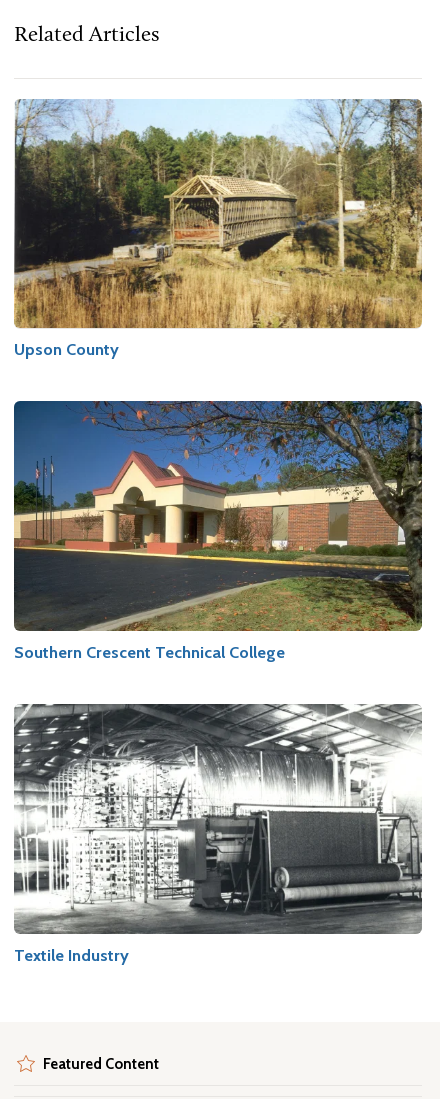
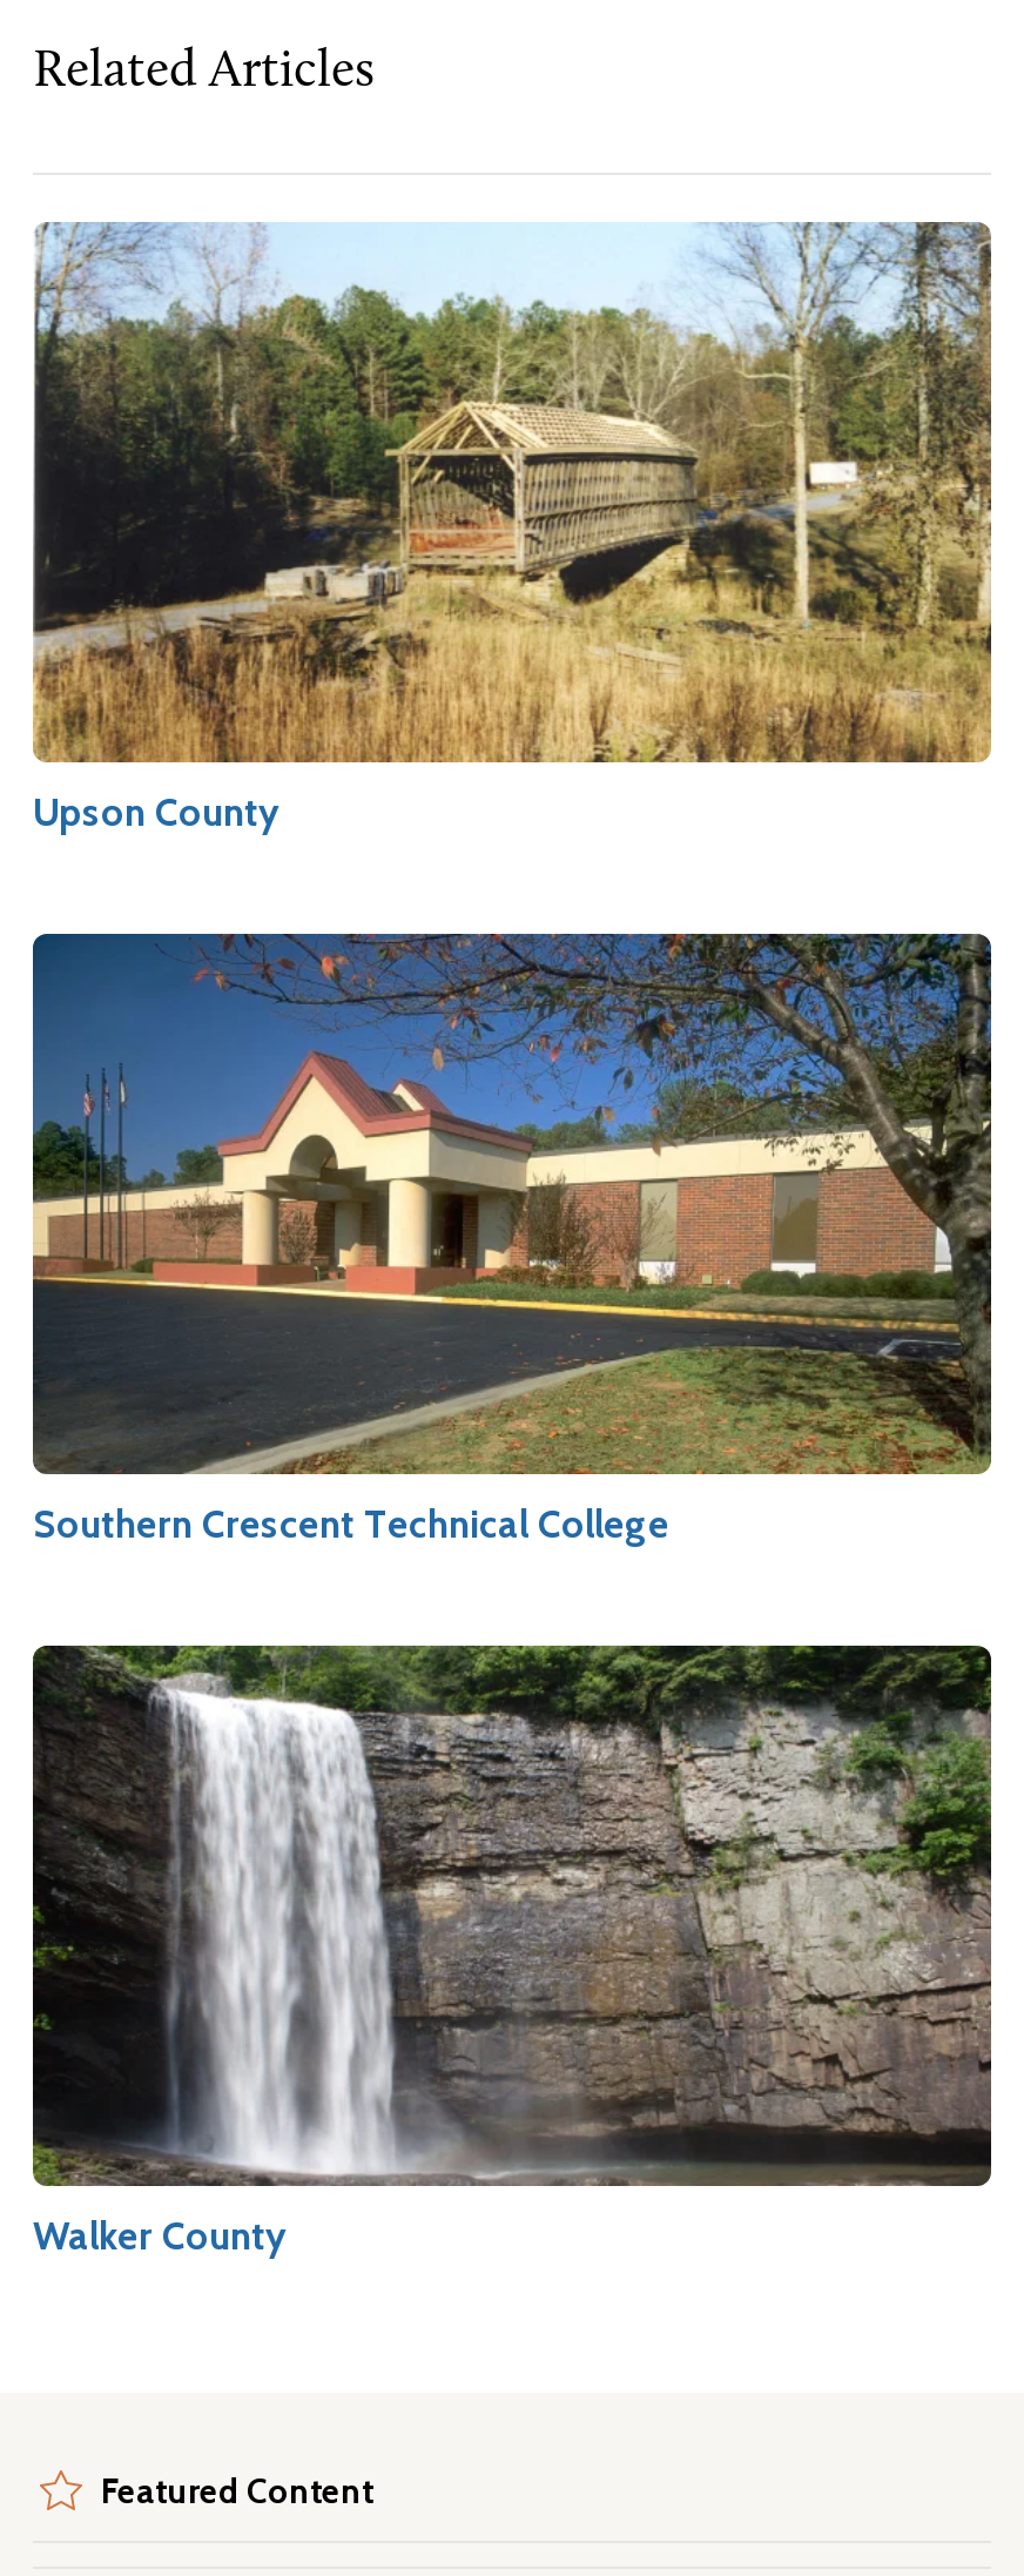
- [image]
- Textile Industry
+ [image]
+ Walker County
